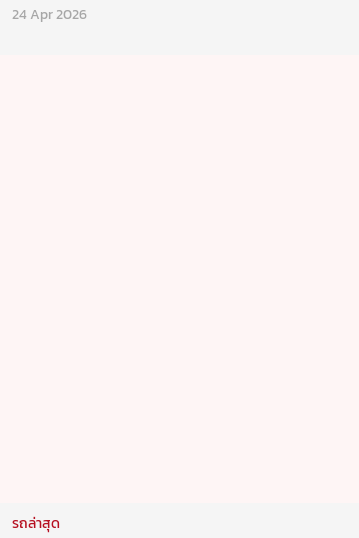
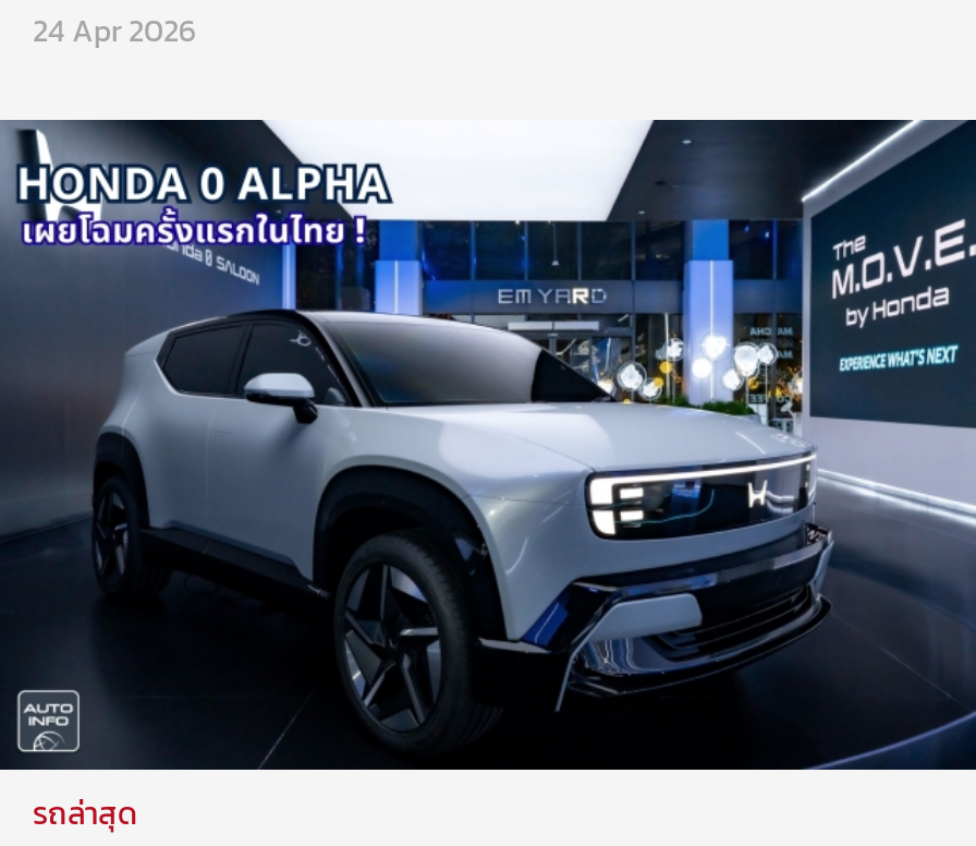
+ [image]
